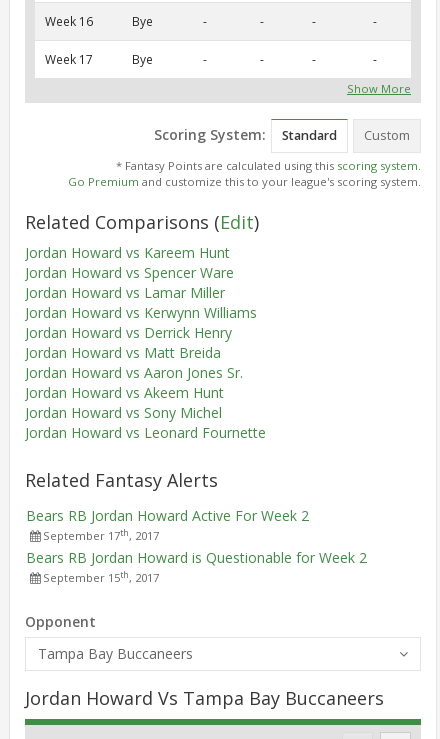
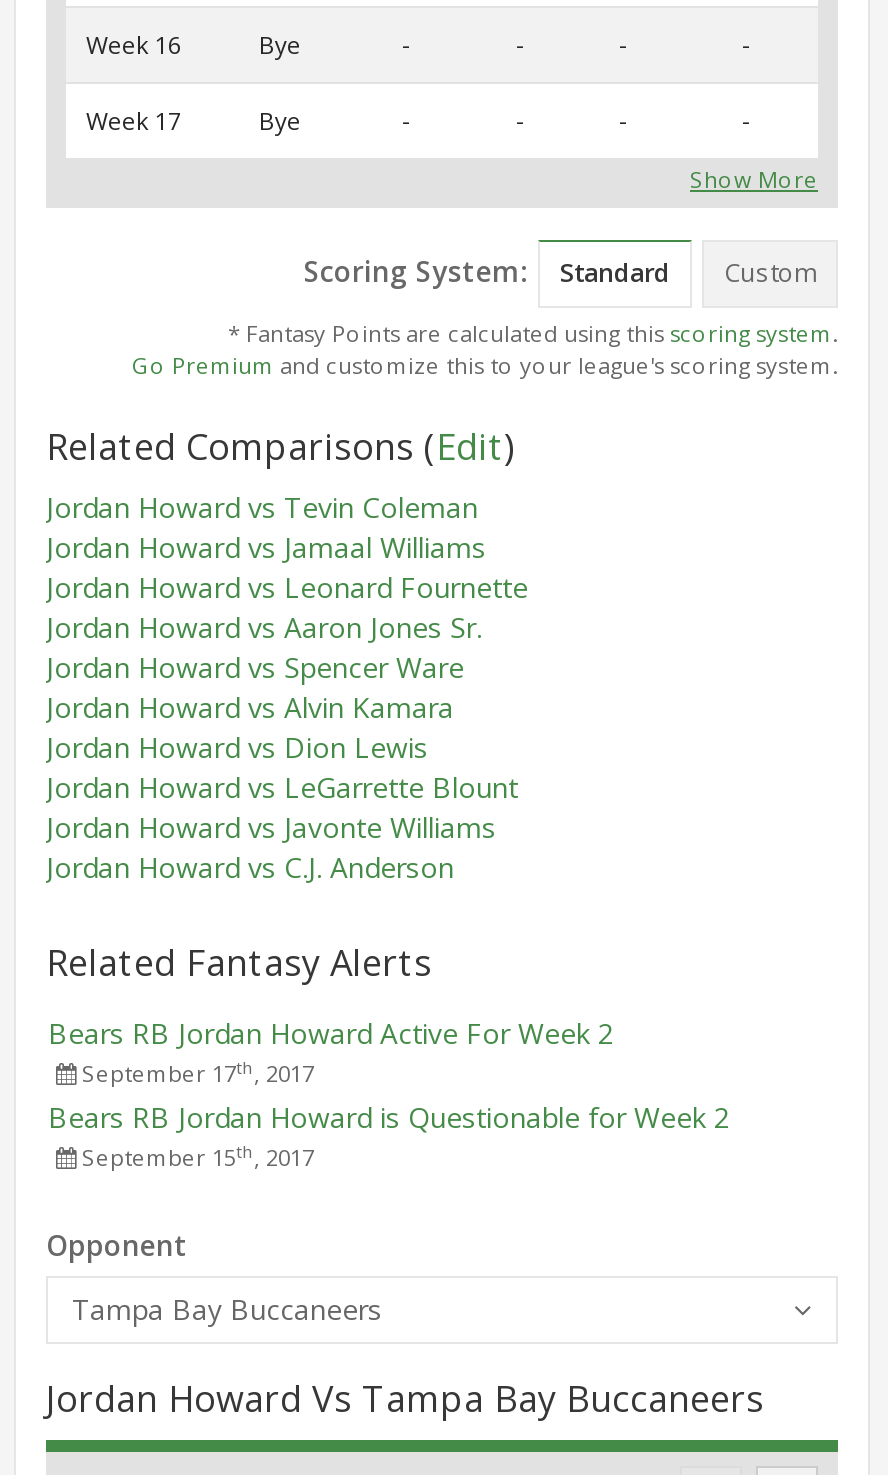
- Jordan Howard vs Kareem Hunt
+ Jordan Howard vs Tevin Coleman
+ Jordan Howard vs Jamaal Williams

moved down: Jordan Howard vs Spencer Ware

- Jordan Howard vs Lamar Miller
- Jordan Howard vs Kerwynn Williams
- Jordan Howard vs Derrick Henry
- Jordan Howard vs Matt Breida
- Jordan Howard vs Akeem Hunt
- Jordan Howard vs Sony Michel
+ Jordan Howard vs Alvin Kamara
+ Jordan Howard vs Dion Lewis
+ Jordan Howard vs LeGarrette Blount
+ Jordan Howard vs Javonte Williams
+ Jordan Howard vs C.J. Anderson

moved up: Jordan Howard vs Aaron Jones Sr.

moved up: Jordan Howard vs Leonard Fournette
